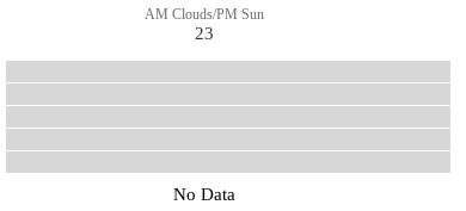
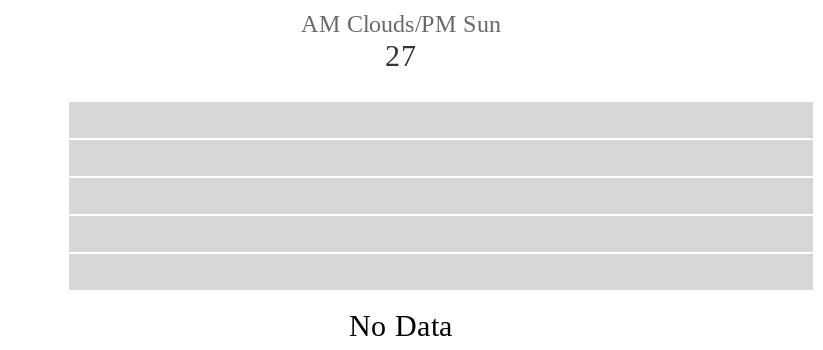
- 23
+ 27
